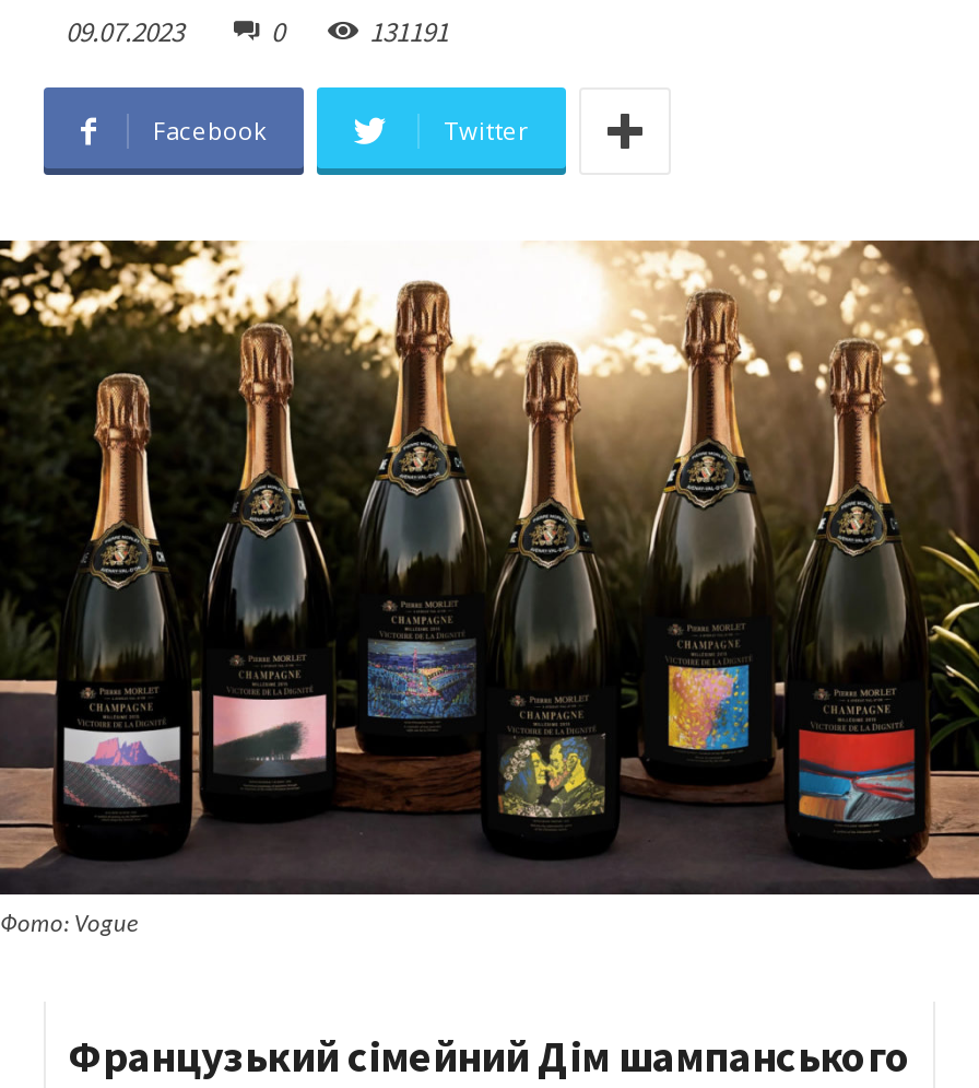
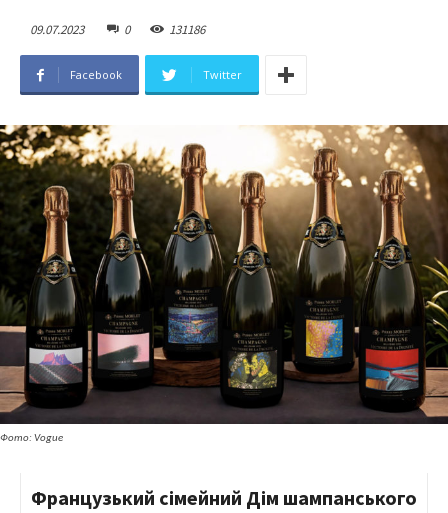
- 131191
+ 131186
